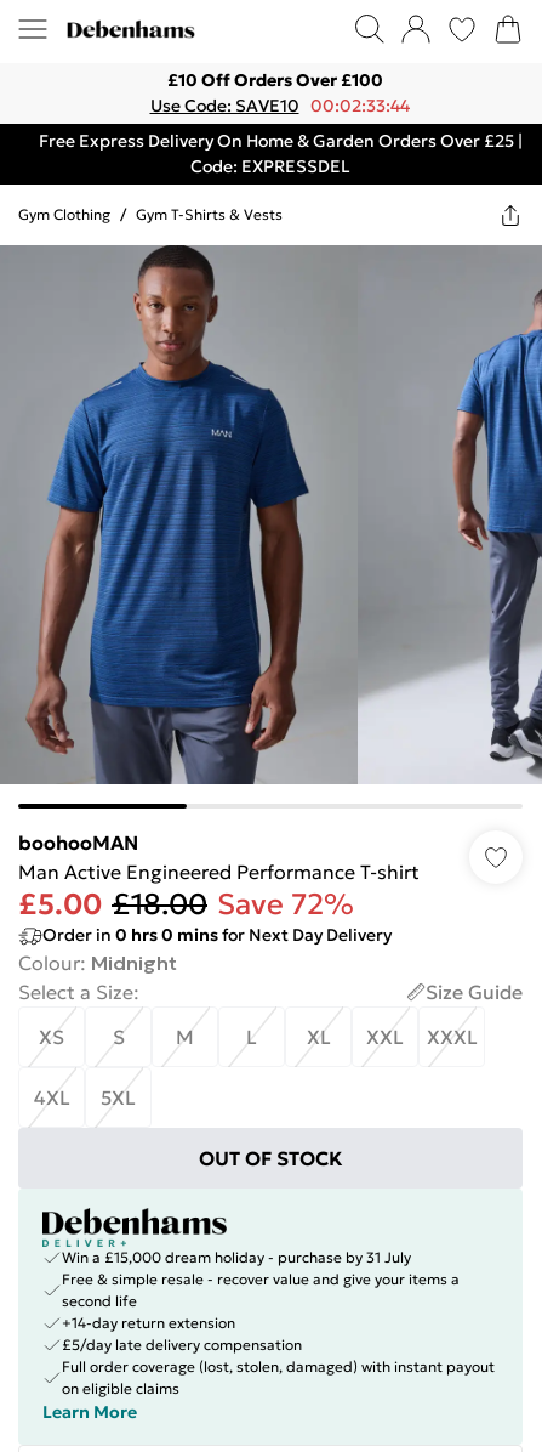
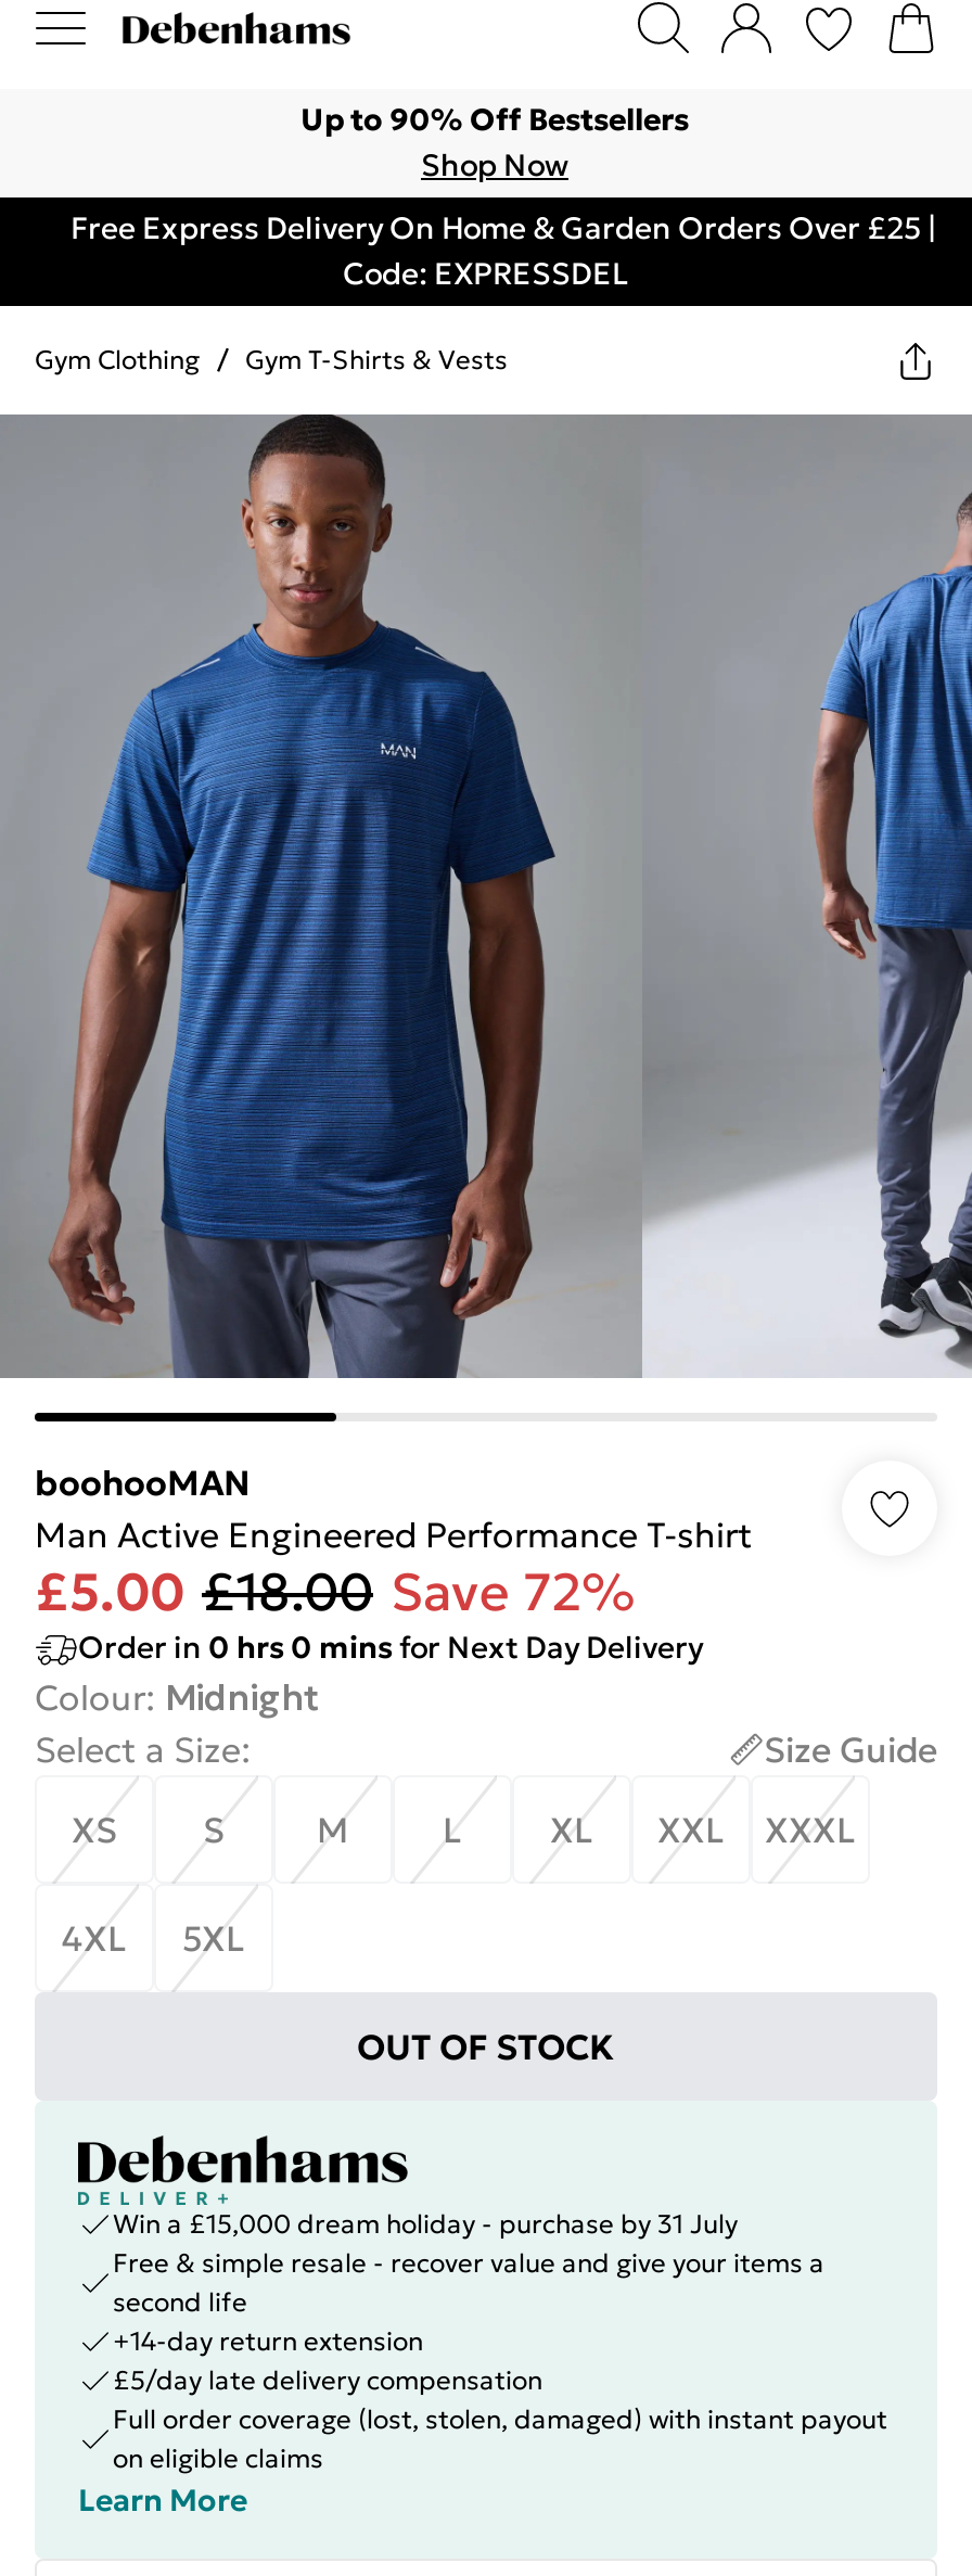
- £10 Off Orders Over £100
- Use Code: SAVE10 00:02:33:44
+ Up to 90% Off Bestsellers
+ Shop Now
